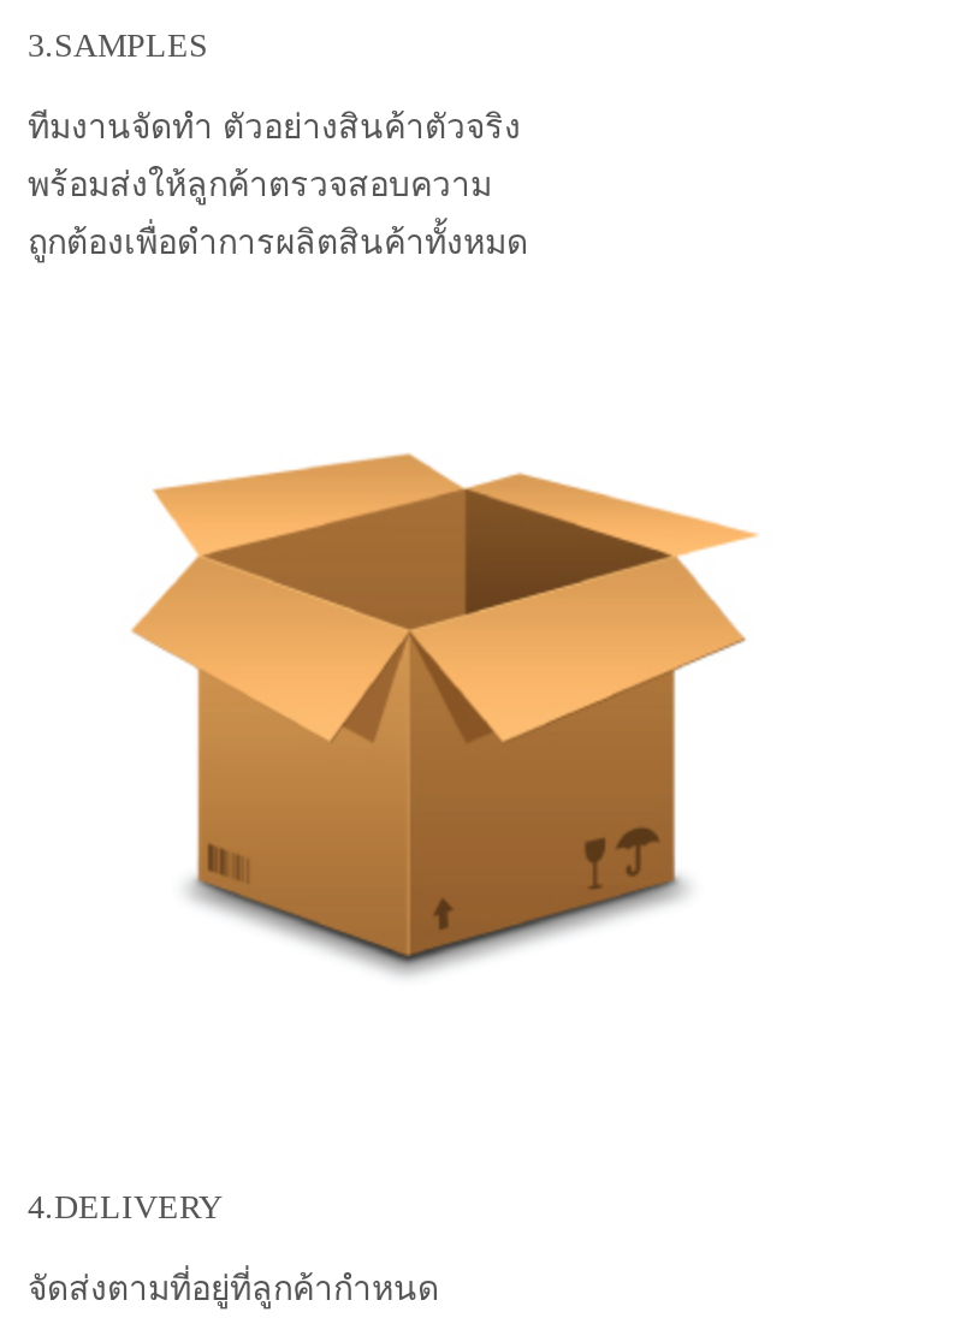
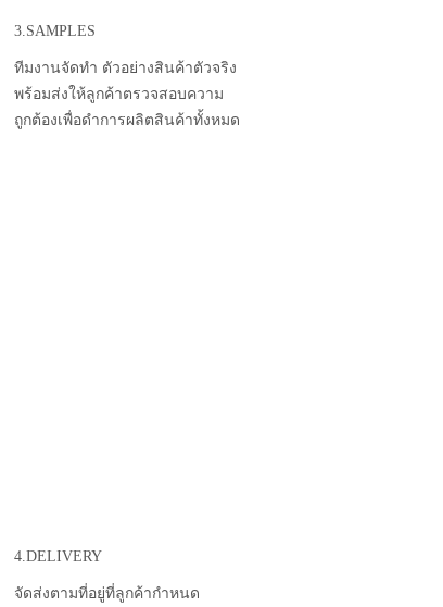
- [image]
